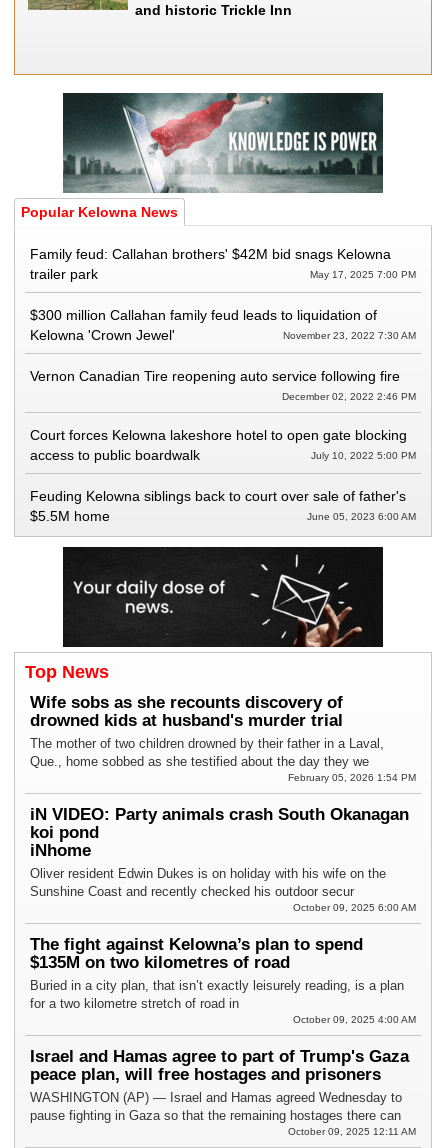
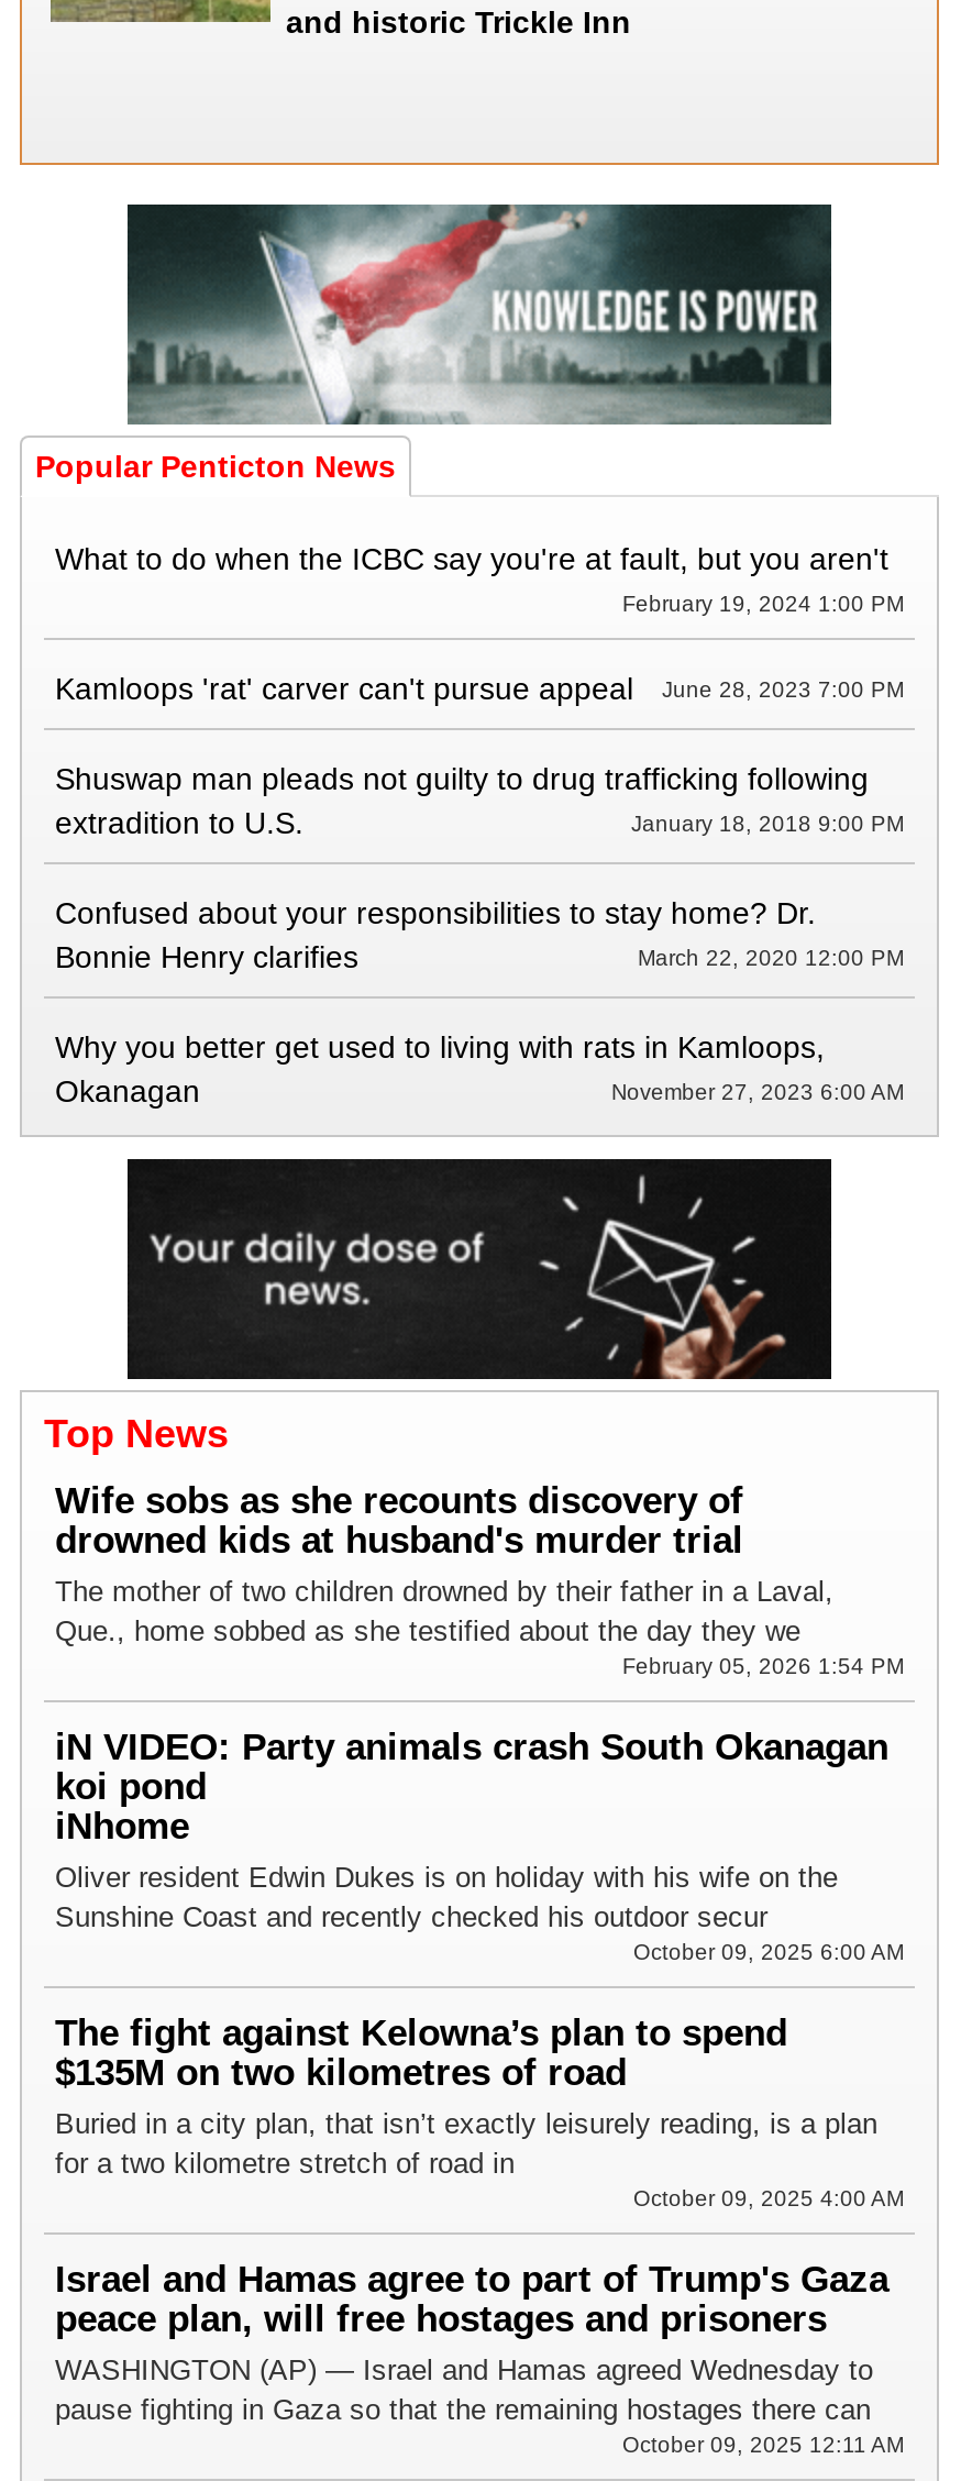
- Popular Kelowna News
+ Popular Penticton News

- Family feud: Callahan brothers' $42M bid snags Kelowna
- trailer park
- May 17, 2025 7:00 PM
+ What to do when the ICBC say you're at fault, but you aren't
+ February 19, 2024 1:00 PM

- $300 million Callahan family feud leads to liquidation of
- Kelowna 'Crown Jewel'
- November 23, 2022 7:30 AM
+ Kamloops 'rat' carver can't pursue appeal
+ June 28, 2023 7:00 PM

- Vernon Canadian Tire reopening auto service following fire
- December 02, 2022 2:46 PM
+ Shuswap man pleads not guilty to drug trafficking following
+ extradition to U.S.
+ January 18, 2018 9:00 PM

- Court forces Kelowna lakeshore hotel to open gate blocking
- access to public boardwalk
- July 10, 2022 5:00 PM
+ Confused about your responsibilities to stay home? Dr.
+ Bonnie Henry clarifies
+ March 22, 2020 12:00 PM

- Feuding Kelowna siblings back to court over sale of father's
- $5.5M home
- June 05, 2023 6:00 AM
+ Why you better get used to living with rats in Kamloops,
+ Okanagan
+ November 27, 2023 6:00 AM
